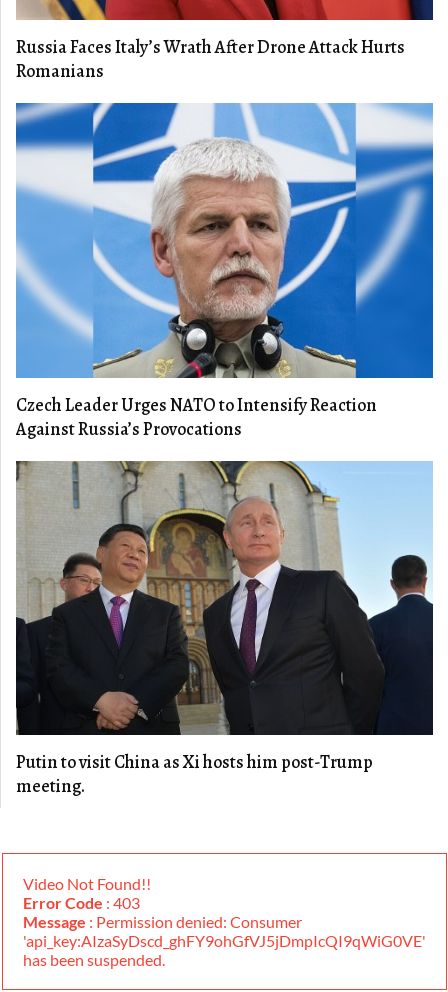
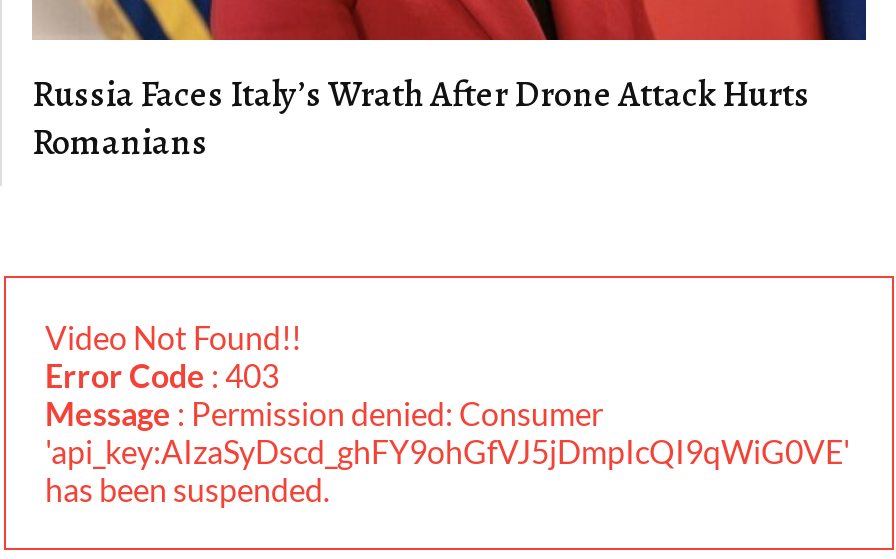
- [image]
- Czech Leader Urges NATO to Intensify Reaction
- Against Russia’s Provocations

- [image]
- Putin to visit China as Xi hosts him post-Trump
- meeting.
